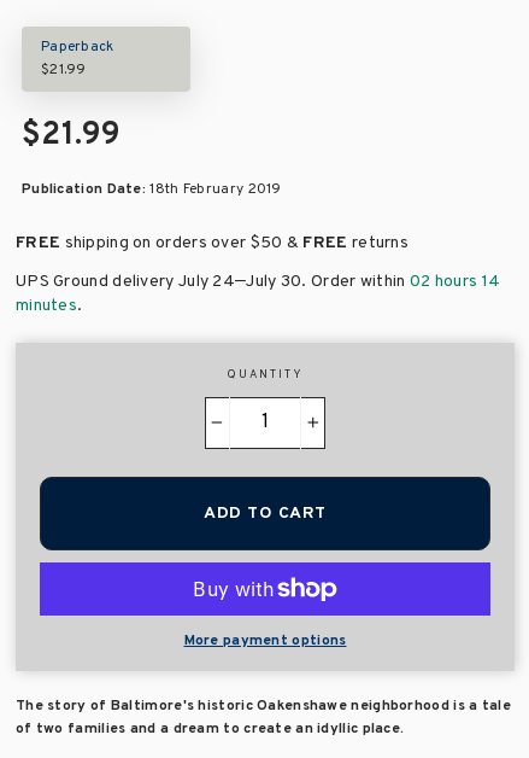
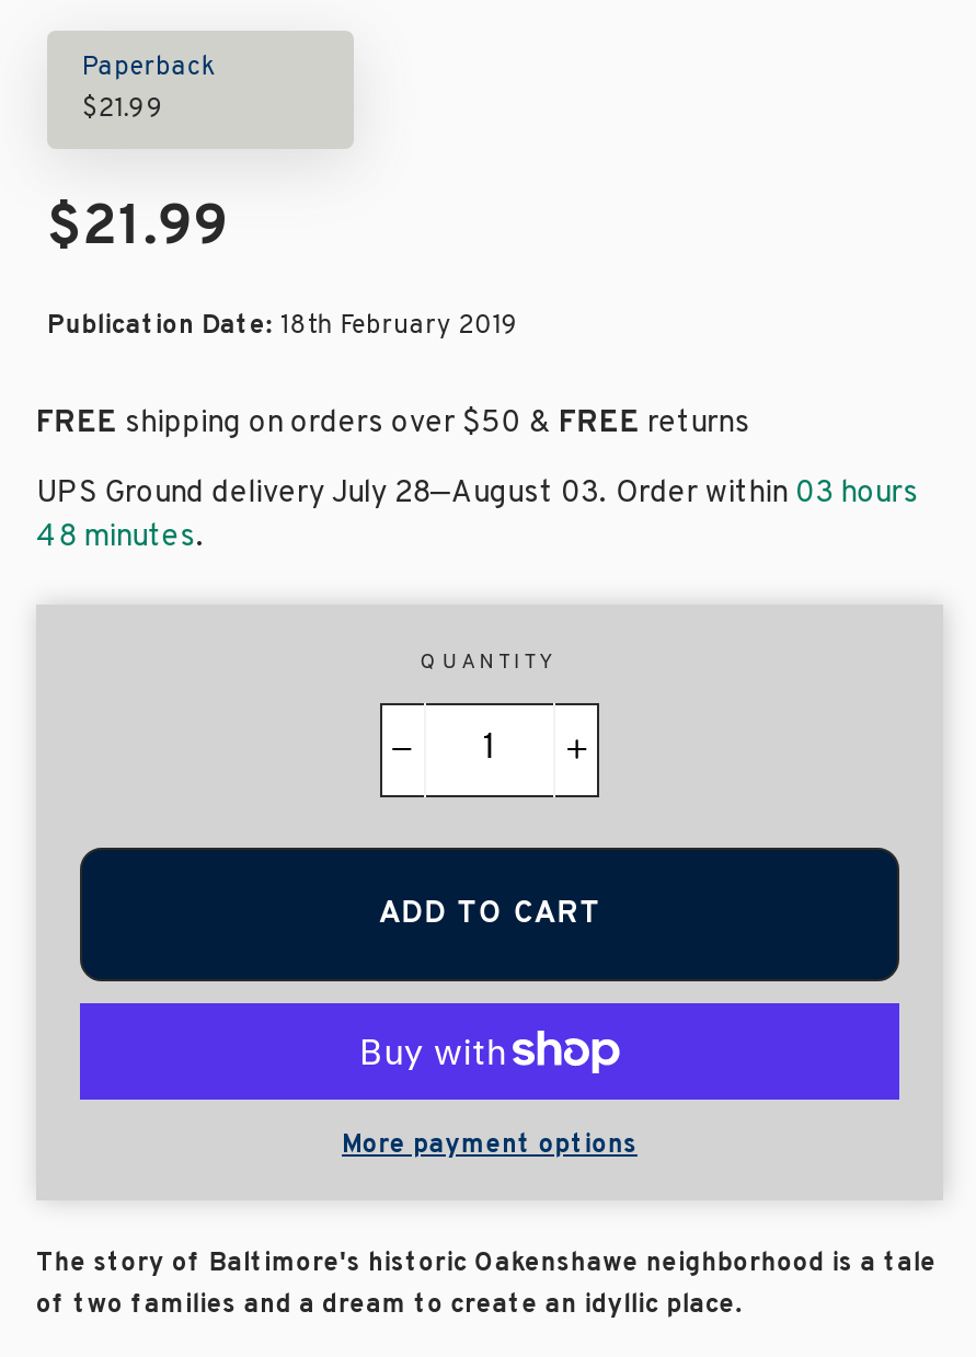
- UPS Ground delivery July 24–July 30. Order within 02 hours 14
- minutes.
+ UPS Ground delivery July 28–August 03. Order within 03 hours
+ 48 minutes.
